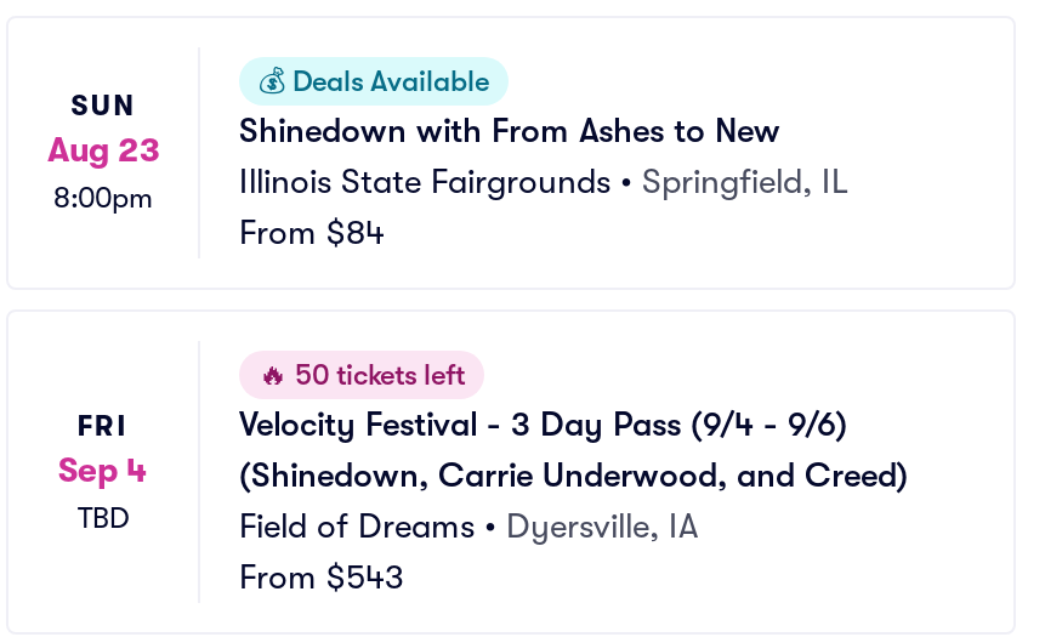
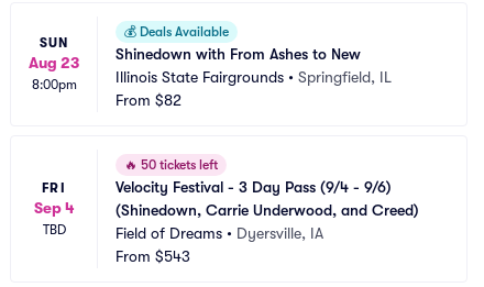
- From $84
+ From $82
